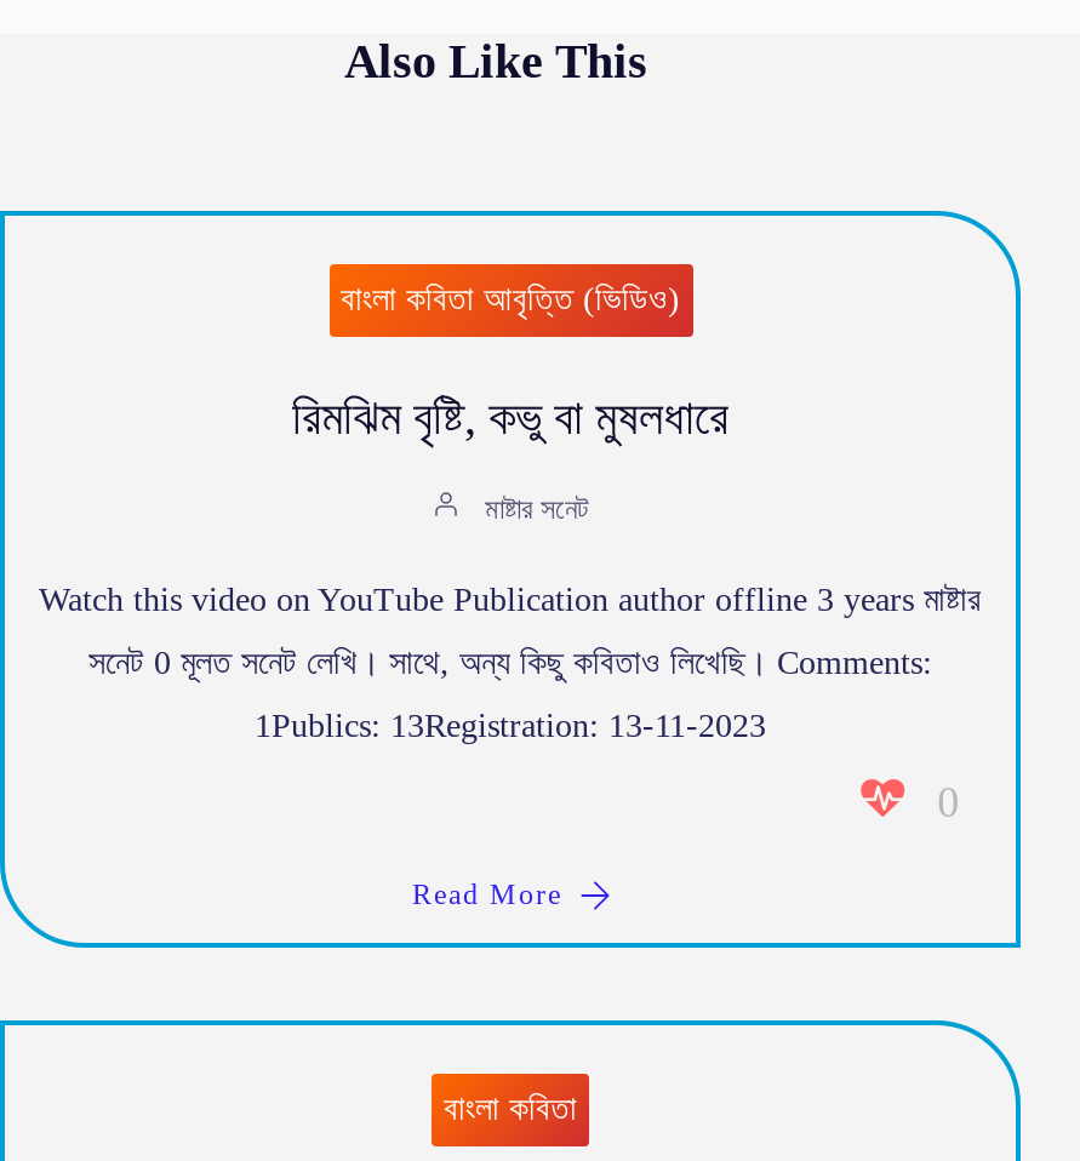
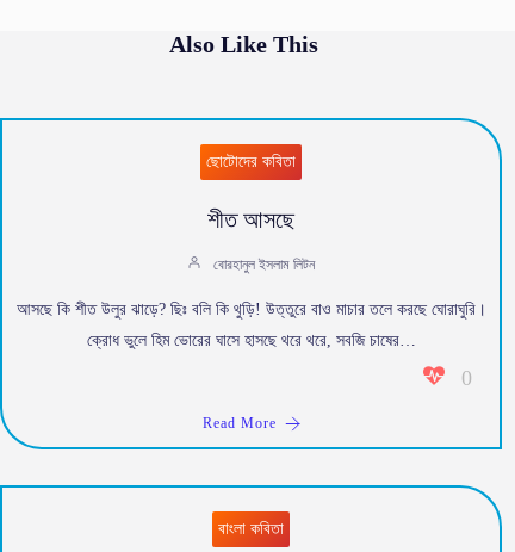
- বাংলা কবিতা আবৃত্তি (ভিডিও)
- রিমঝিম বৃষ্টি, কভু বা মুষলধারে
- মাষ্টার সনেট
- Watch this video on YouTube Publication author offline 3 years মাষ্টার
- সনেট 0 মূলত সনেট লেখি। সাথে, অন্য কিছু কবিতাও লিখেছি। Comments:
- 1Publics: 13Registration: 13-11-2023
+ ছোটোদের কবিতা
+ শীত আসছে
+ বোরহানুল ইসলাম লিটন
+ আসছে কি শীত উলুর ঝাড়ে? ছিঃ বলি কি থুড়ি! উত্তুরে বাও মাচার তলে করছে ঘোরাঘুরি।
+ ক্রোধ ভুলে হিম ভোরের ঘাসে হাসছে থরে থরে, সবজি চাষের…
